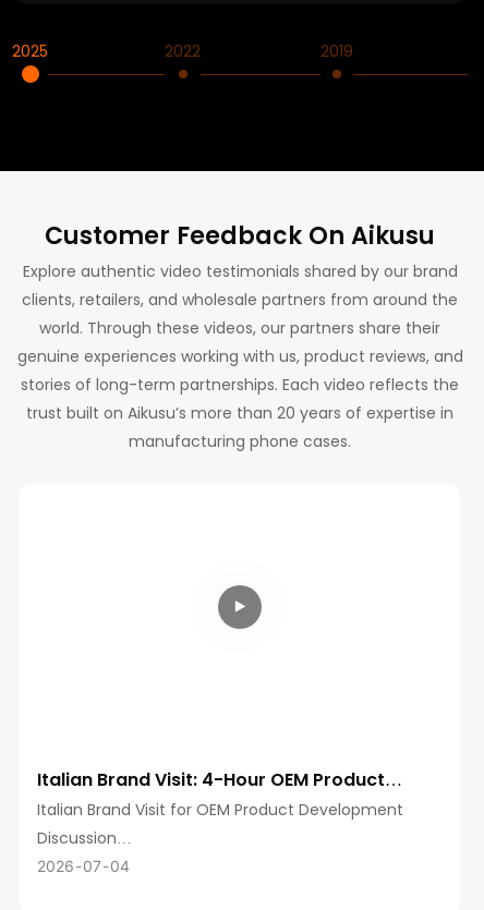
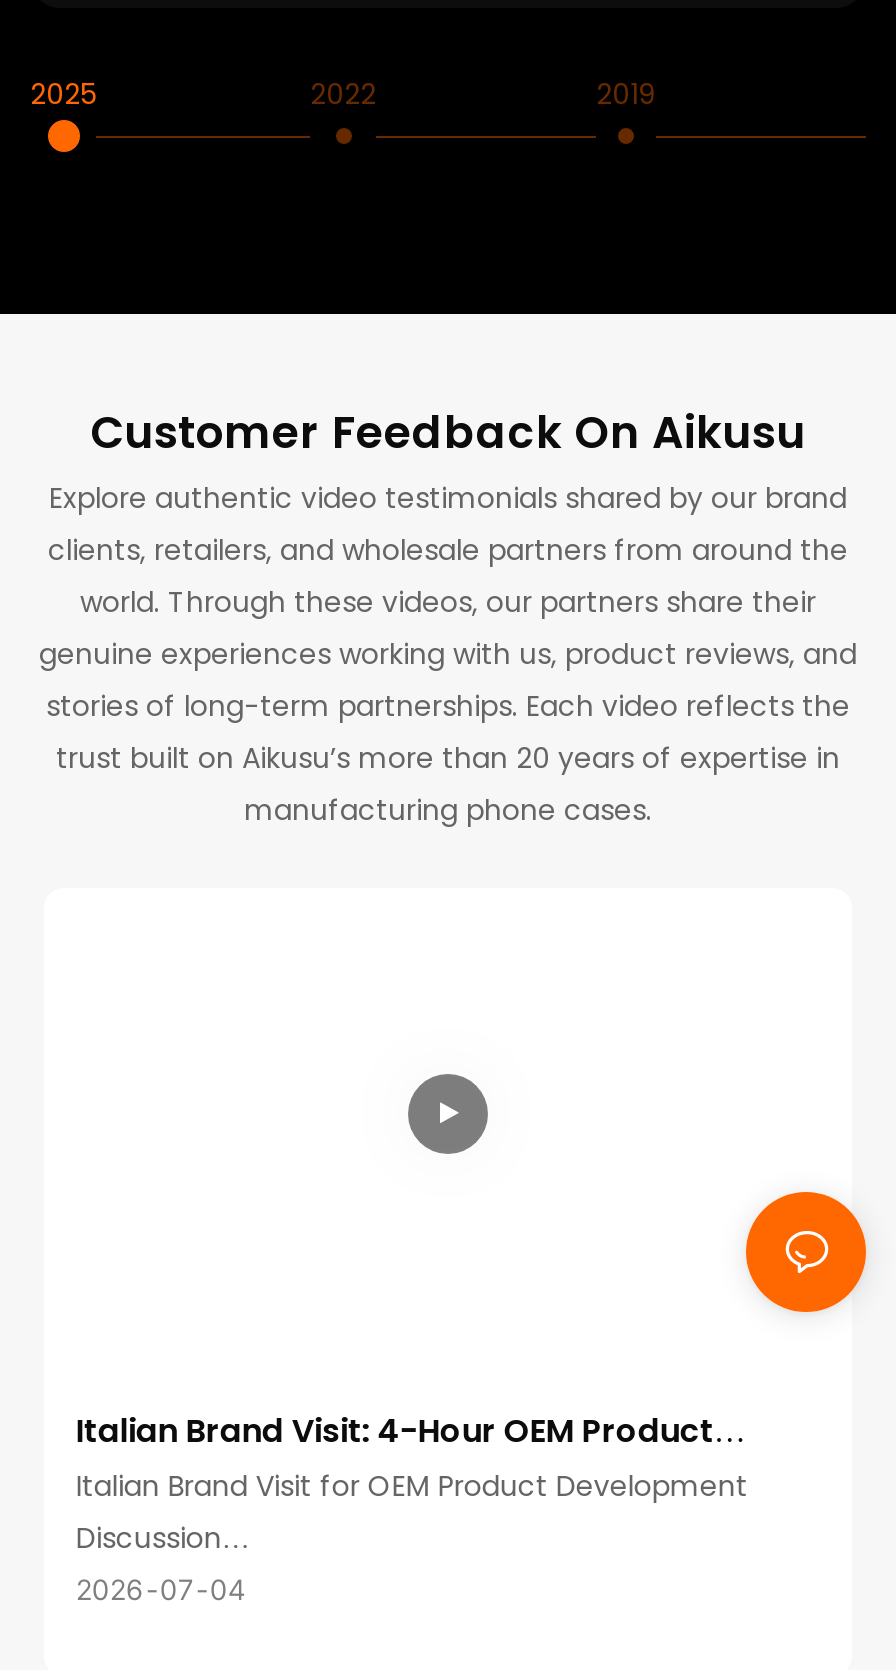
+ [image]
